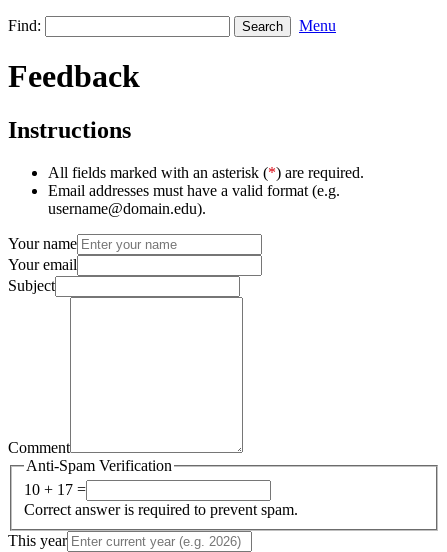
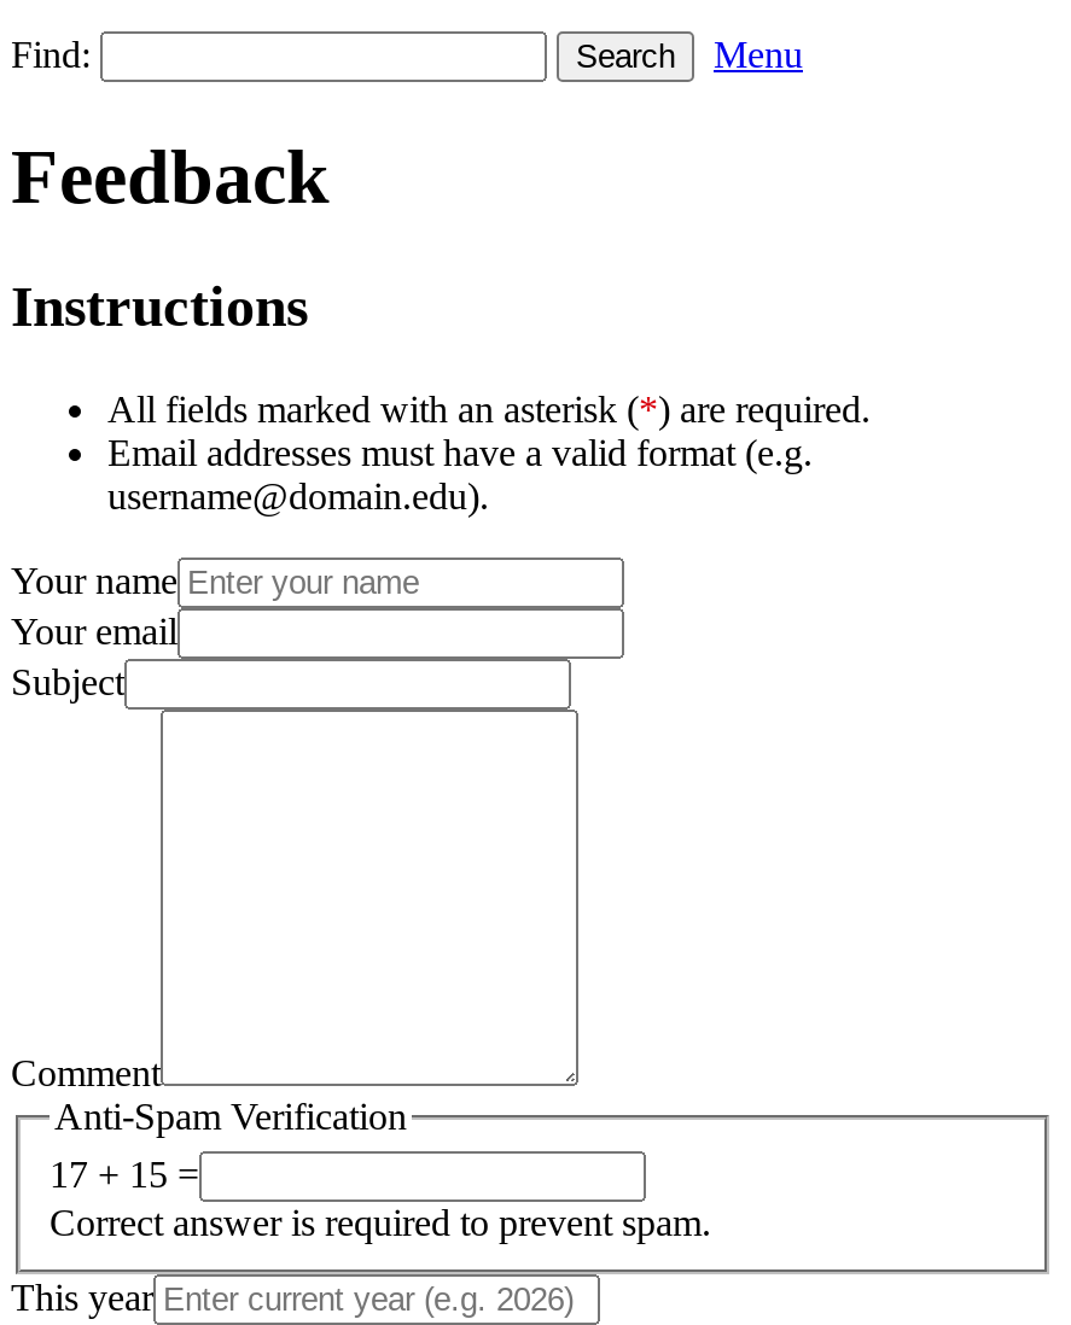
- 10 + 17 =
+ 17 + 15 =
